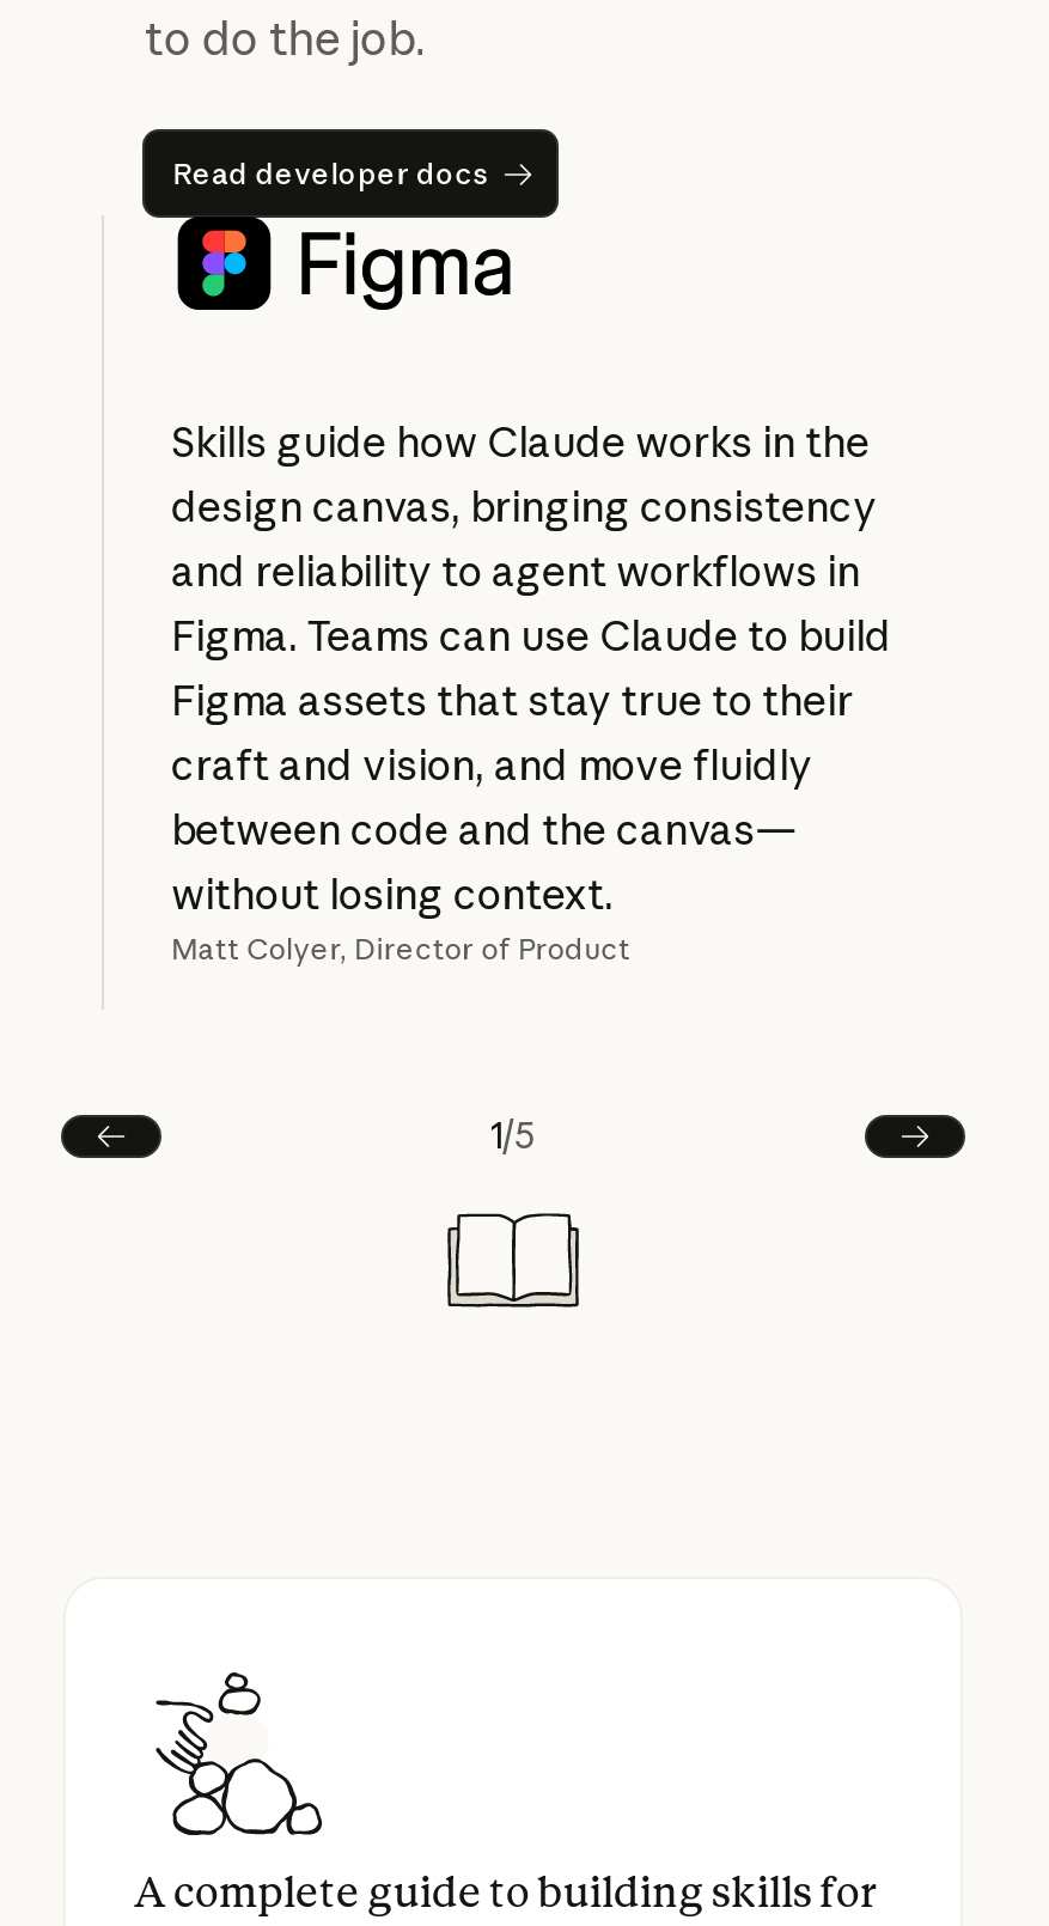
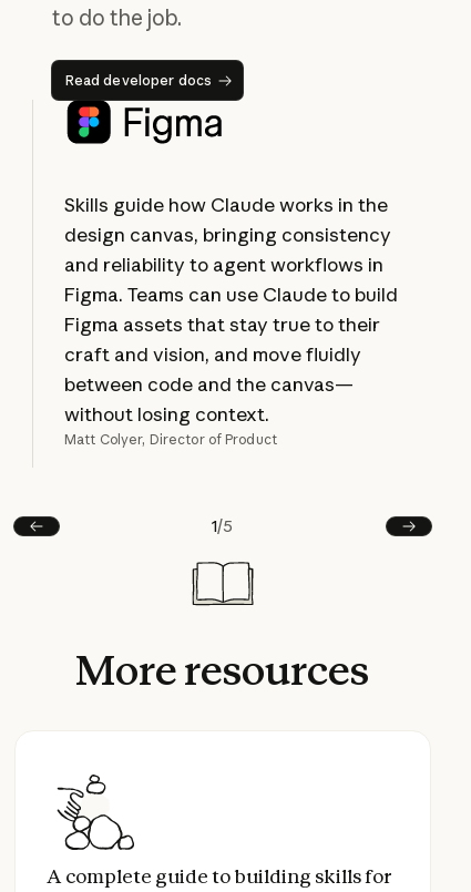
+ More resources
